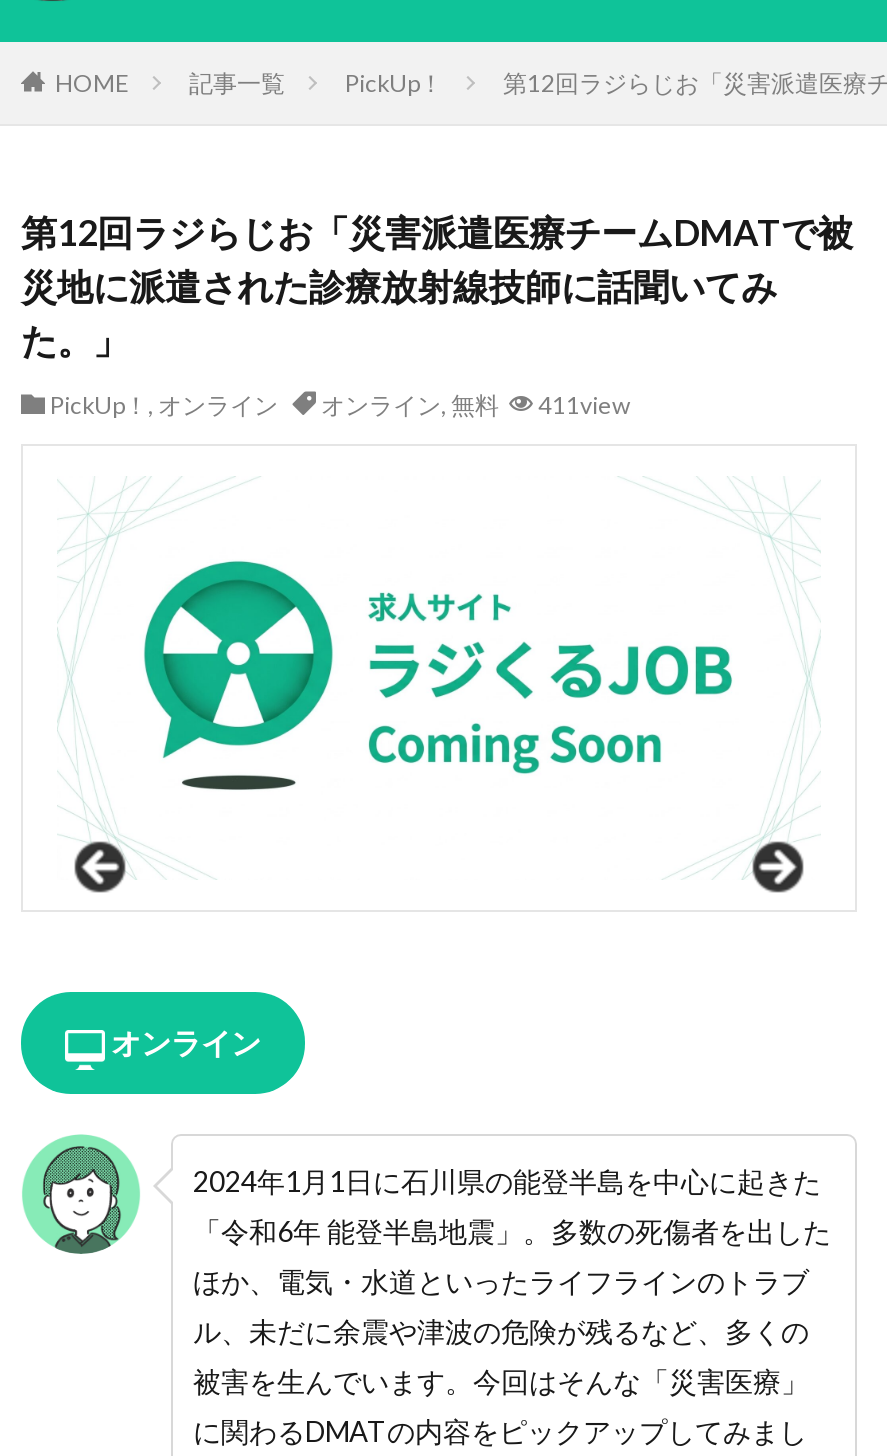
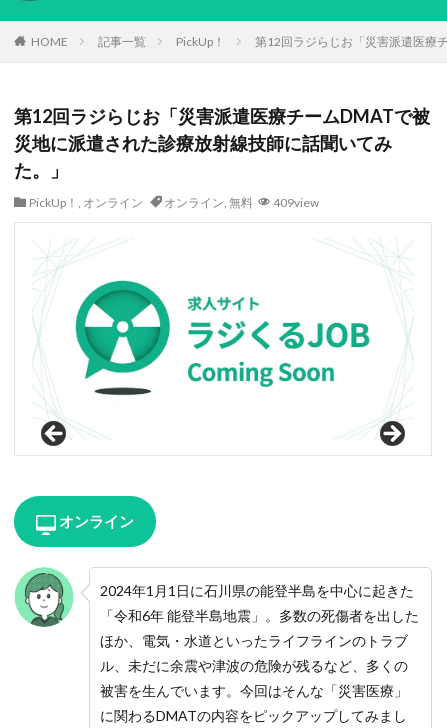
- PickUp！,オンライン オンライン,無料 411view
+ PickUp！,オンライン オンライン,無料 409view
